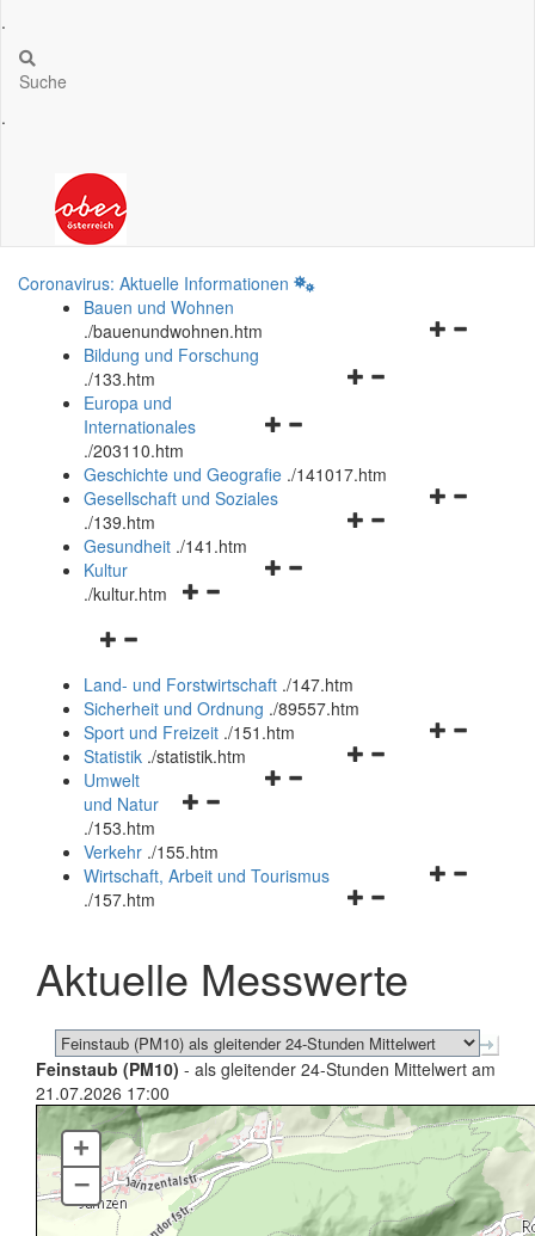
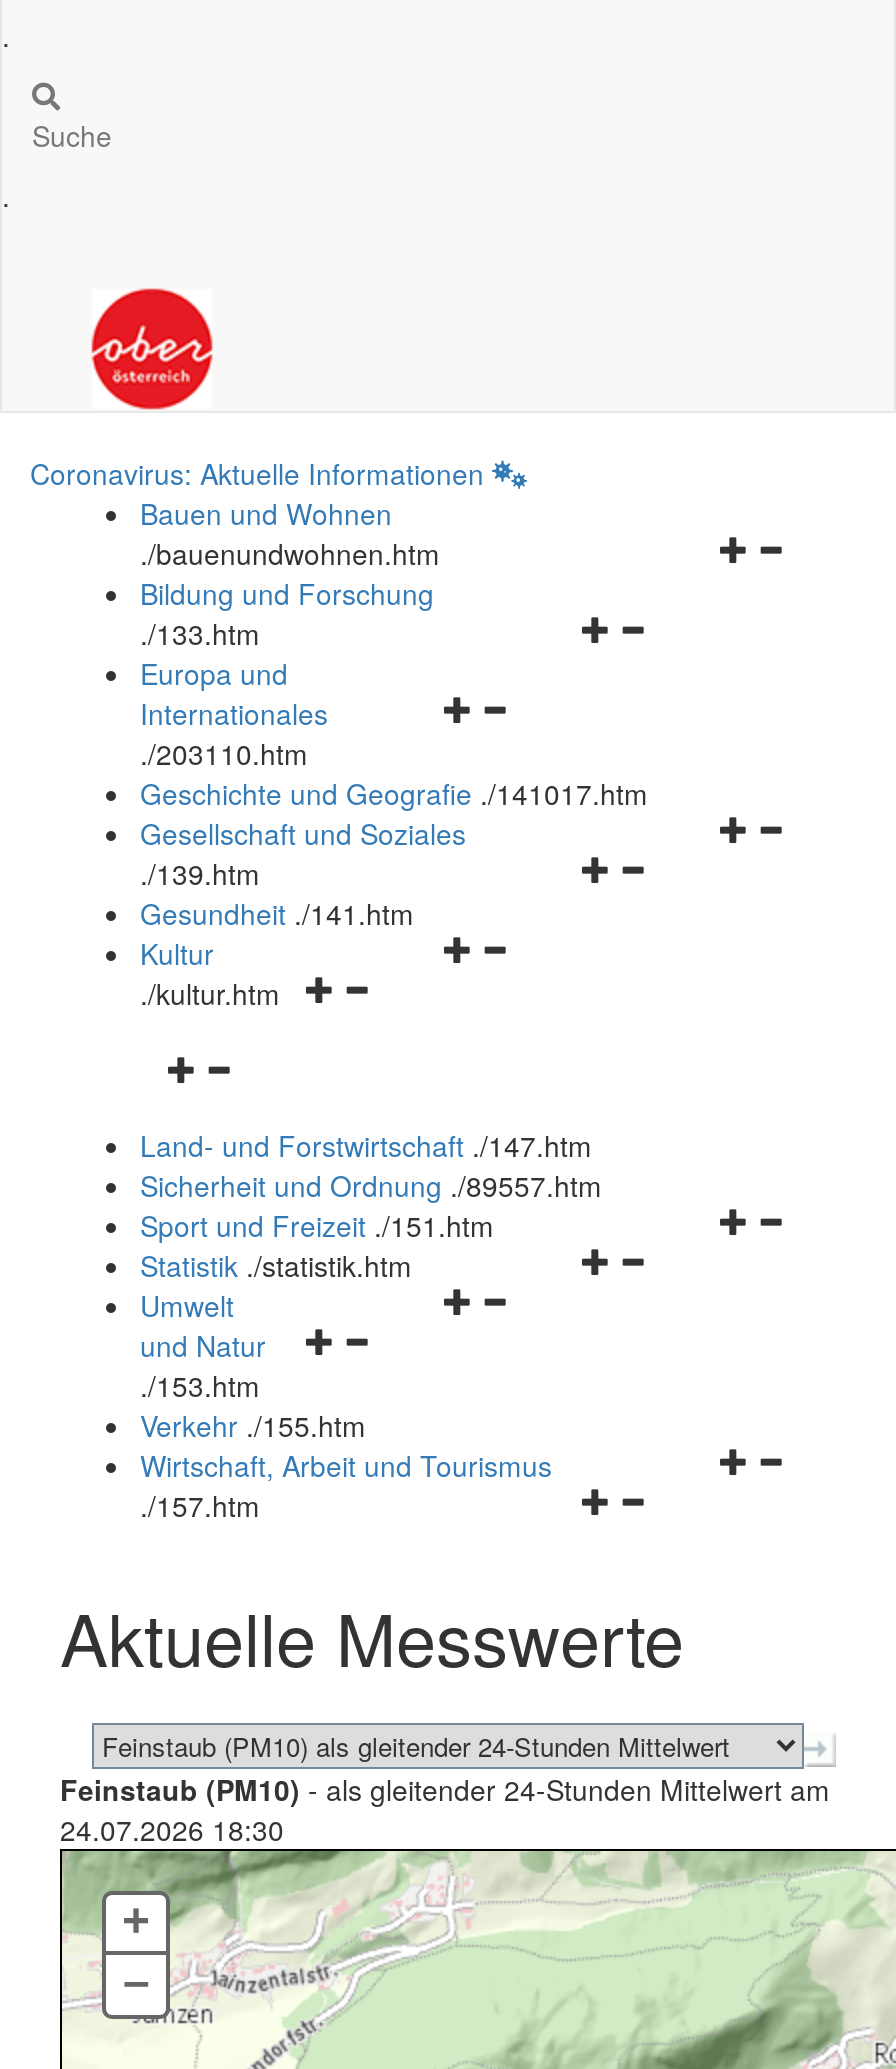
- 21.07.2026 17:00
+ 24.07.2026 18:30
